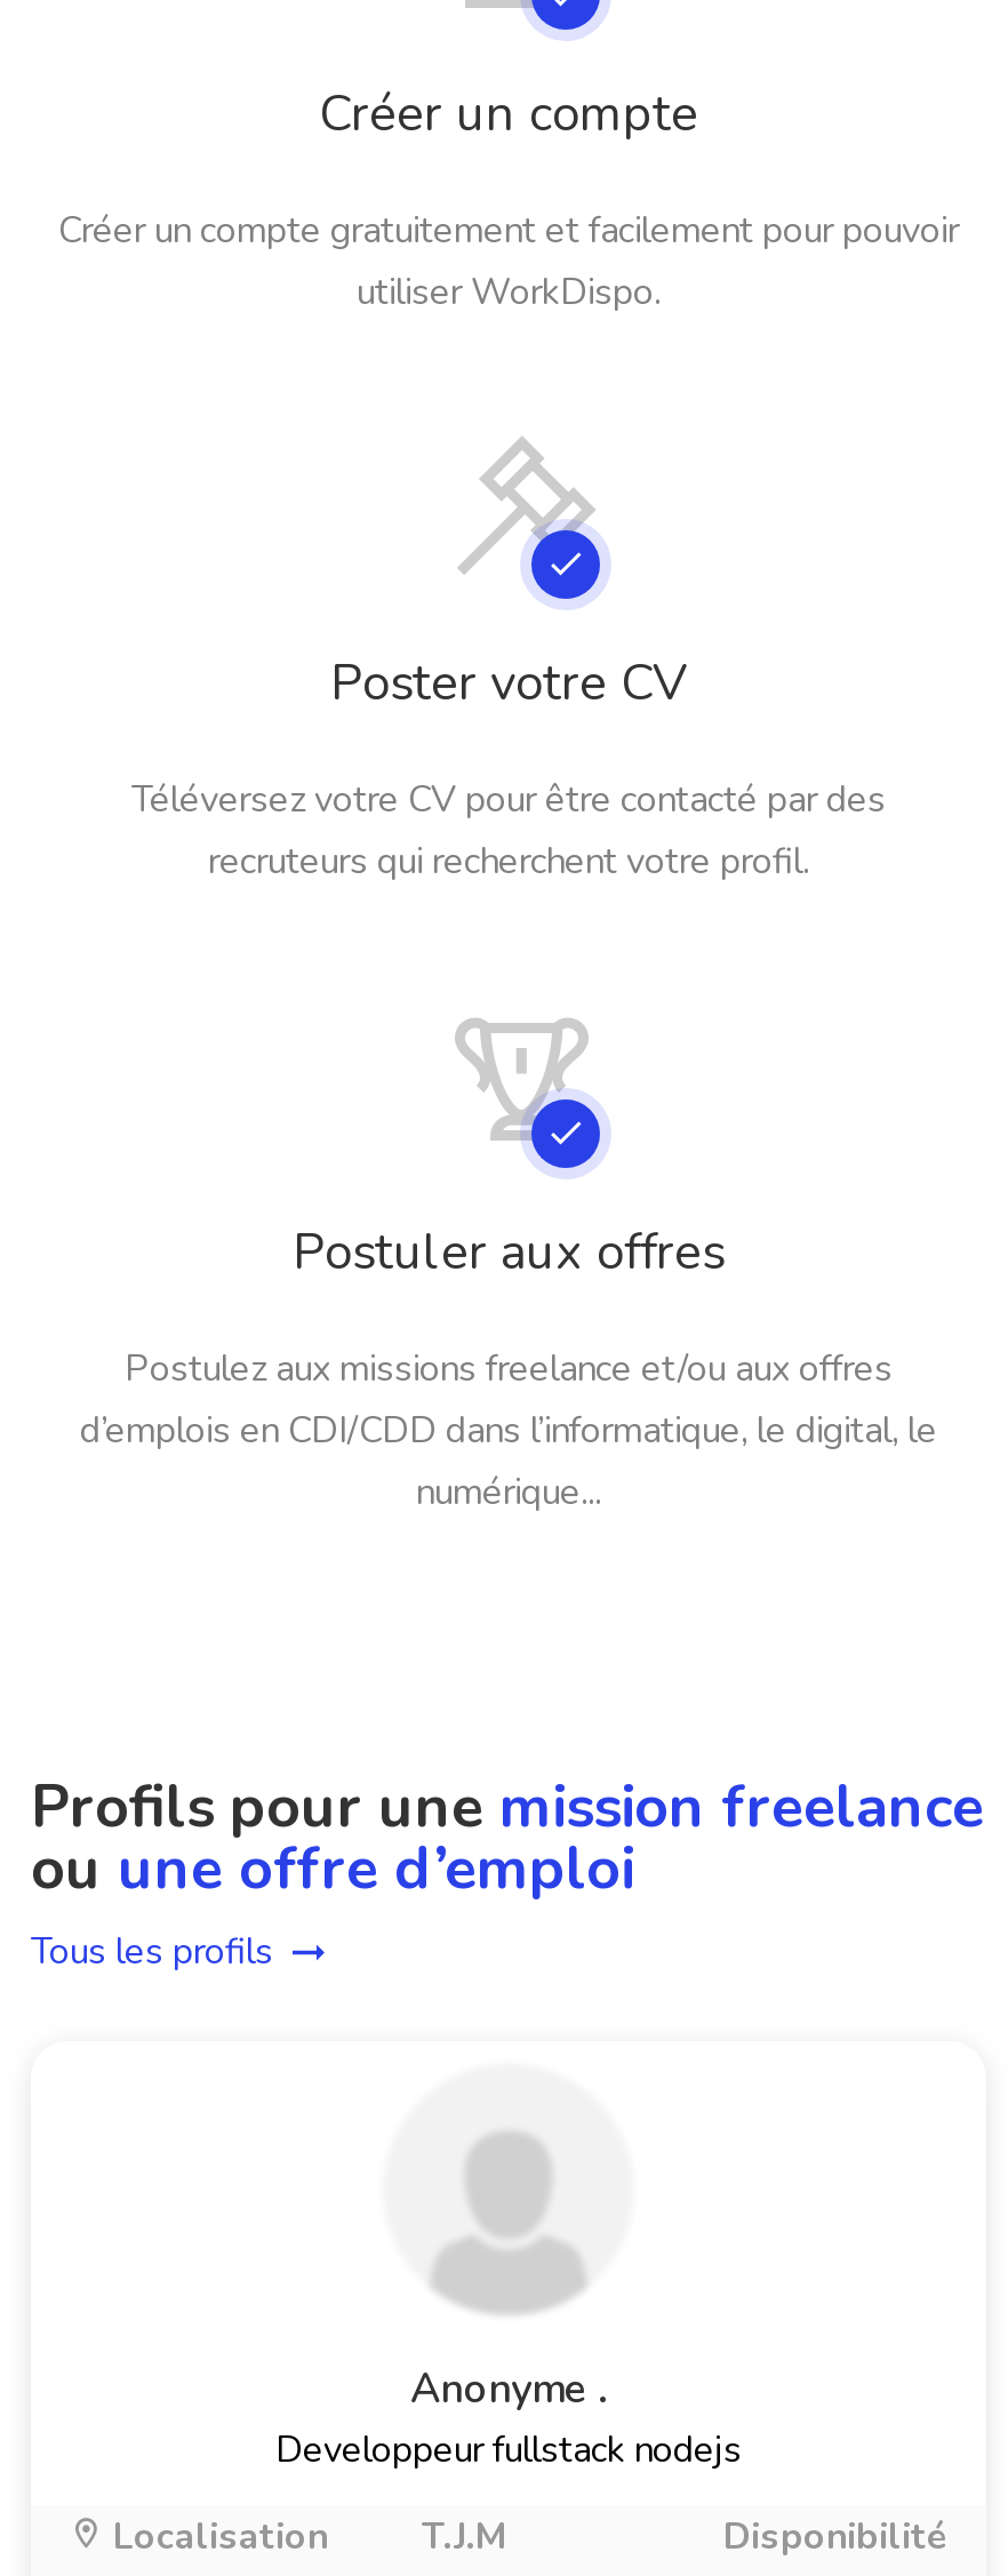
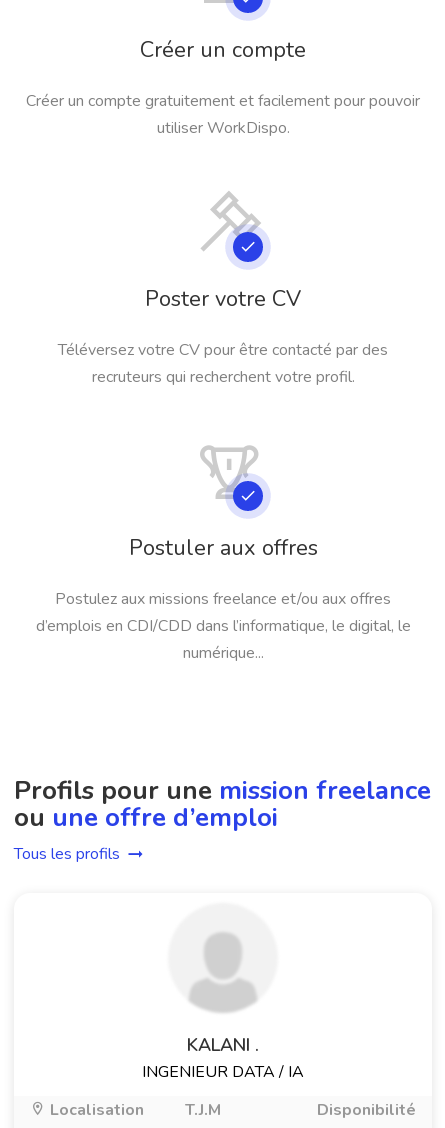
- Anonyme .
- Developpeur fullstack nodejs
+ KALANI .
+ INGENIEUR DATA / IA
